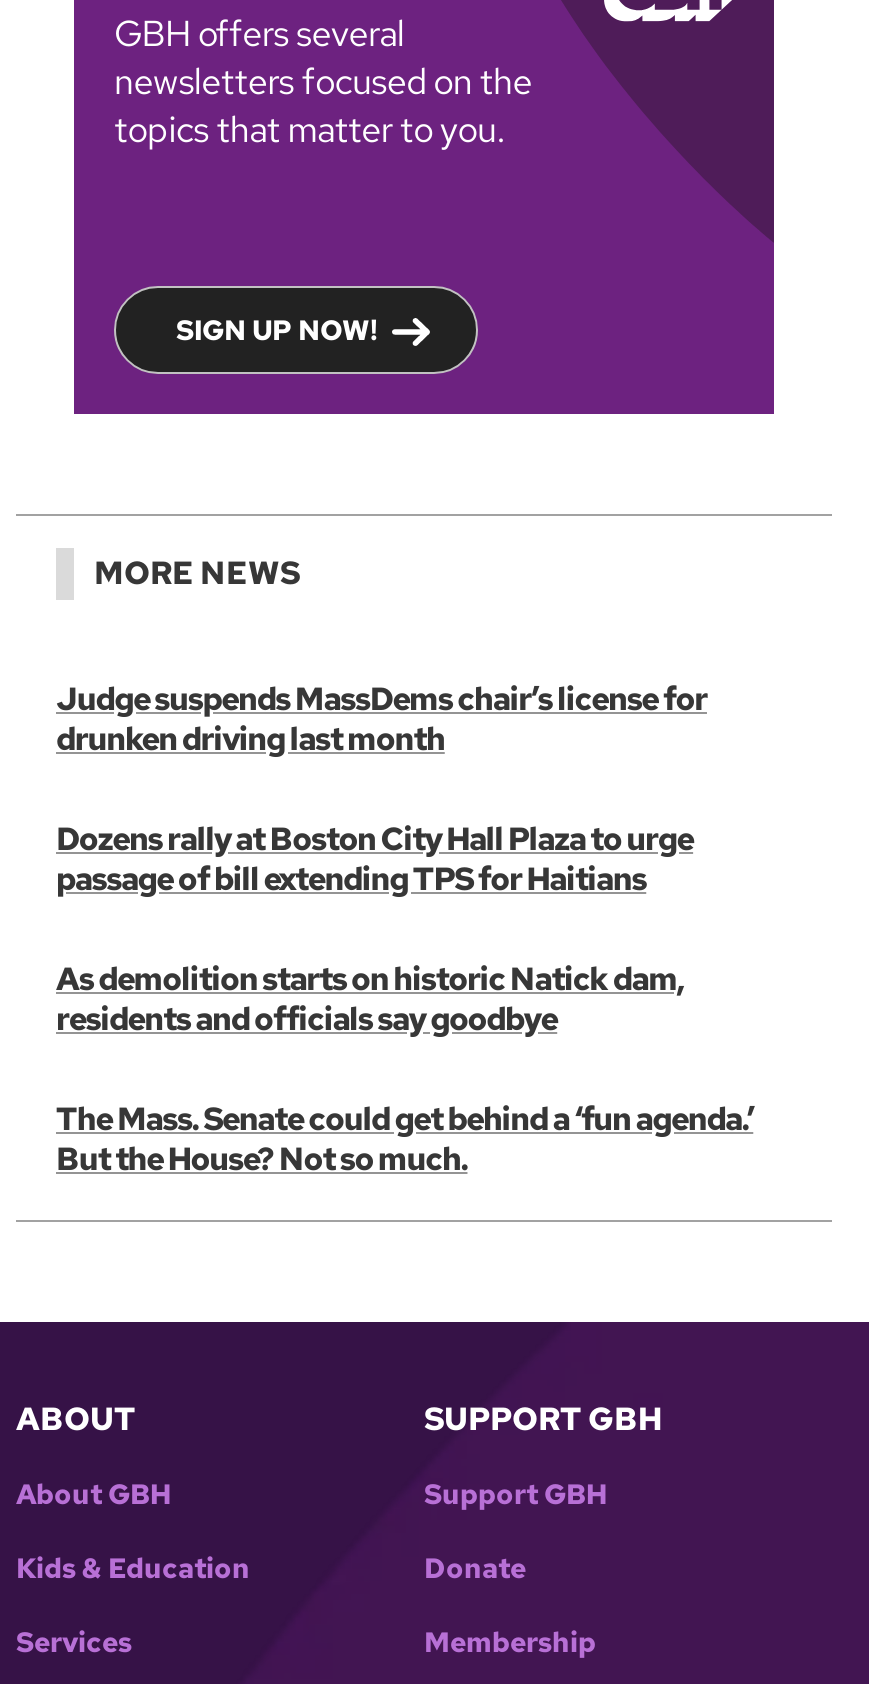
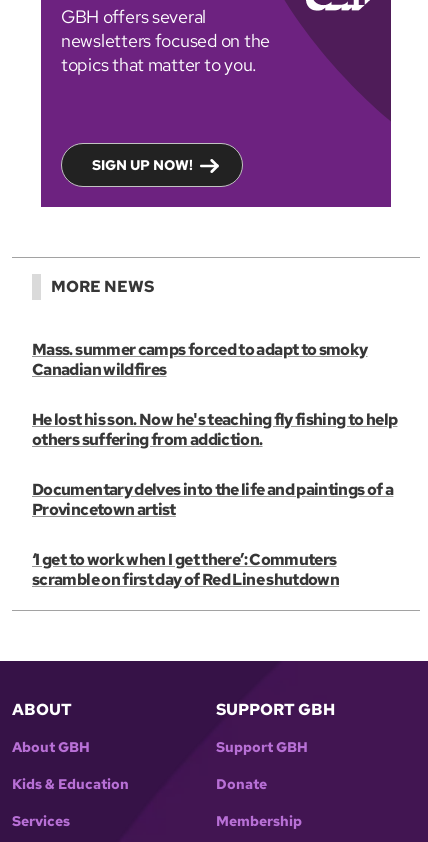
- Judge suspends MassDems chair’s license for
- drunken driving last month
+ Mass. summer camps forced to adapt to smoky
+ Canadian wildfires

- Dozens rally at Boston City Hall Plaza to urge
- passage of bill extending TPS for Haitians
+ He lost his son. Now he's teaching fly fishing to help
+ others suffering from addiction.

- As demolition starts on historic Natick dam,
- residents and officials say goodbye
+ Documentary delves into the life and paintings of a
+ Provincetown artist

- The Mass. Senate could get behind a ‘fun agenda.’
- But the House? Not so much.
+ ‘I get to work when I get there’: Commuters
+ scramble on first day of Red Line shutdown
